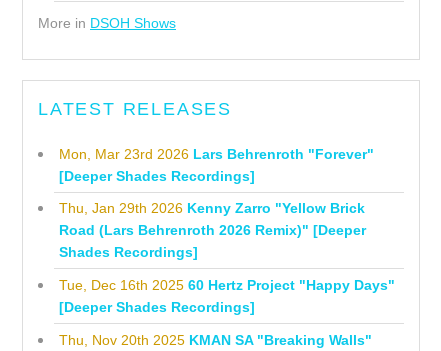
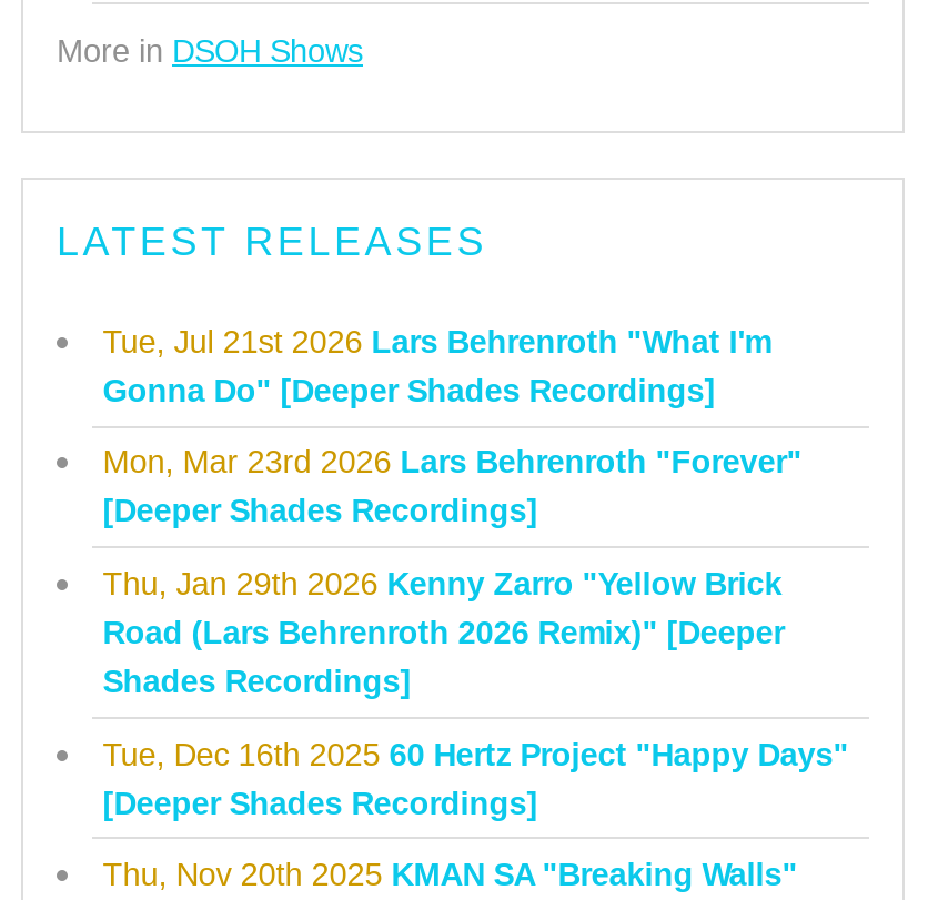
+ Tue, Jul 21st 2026 Lars Behrenroth "What I'm
+ Gonna Do" [Deeper Shades Recordings]
